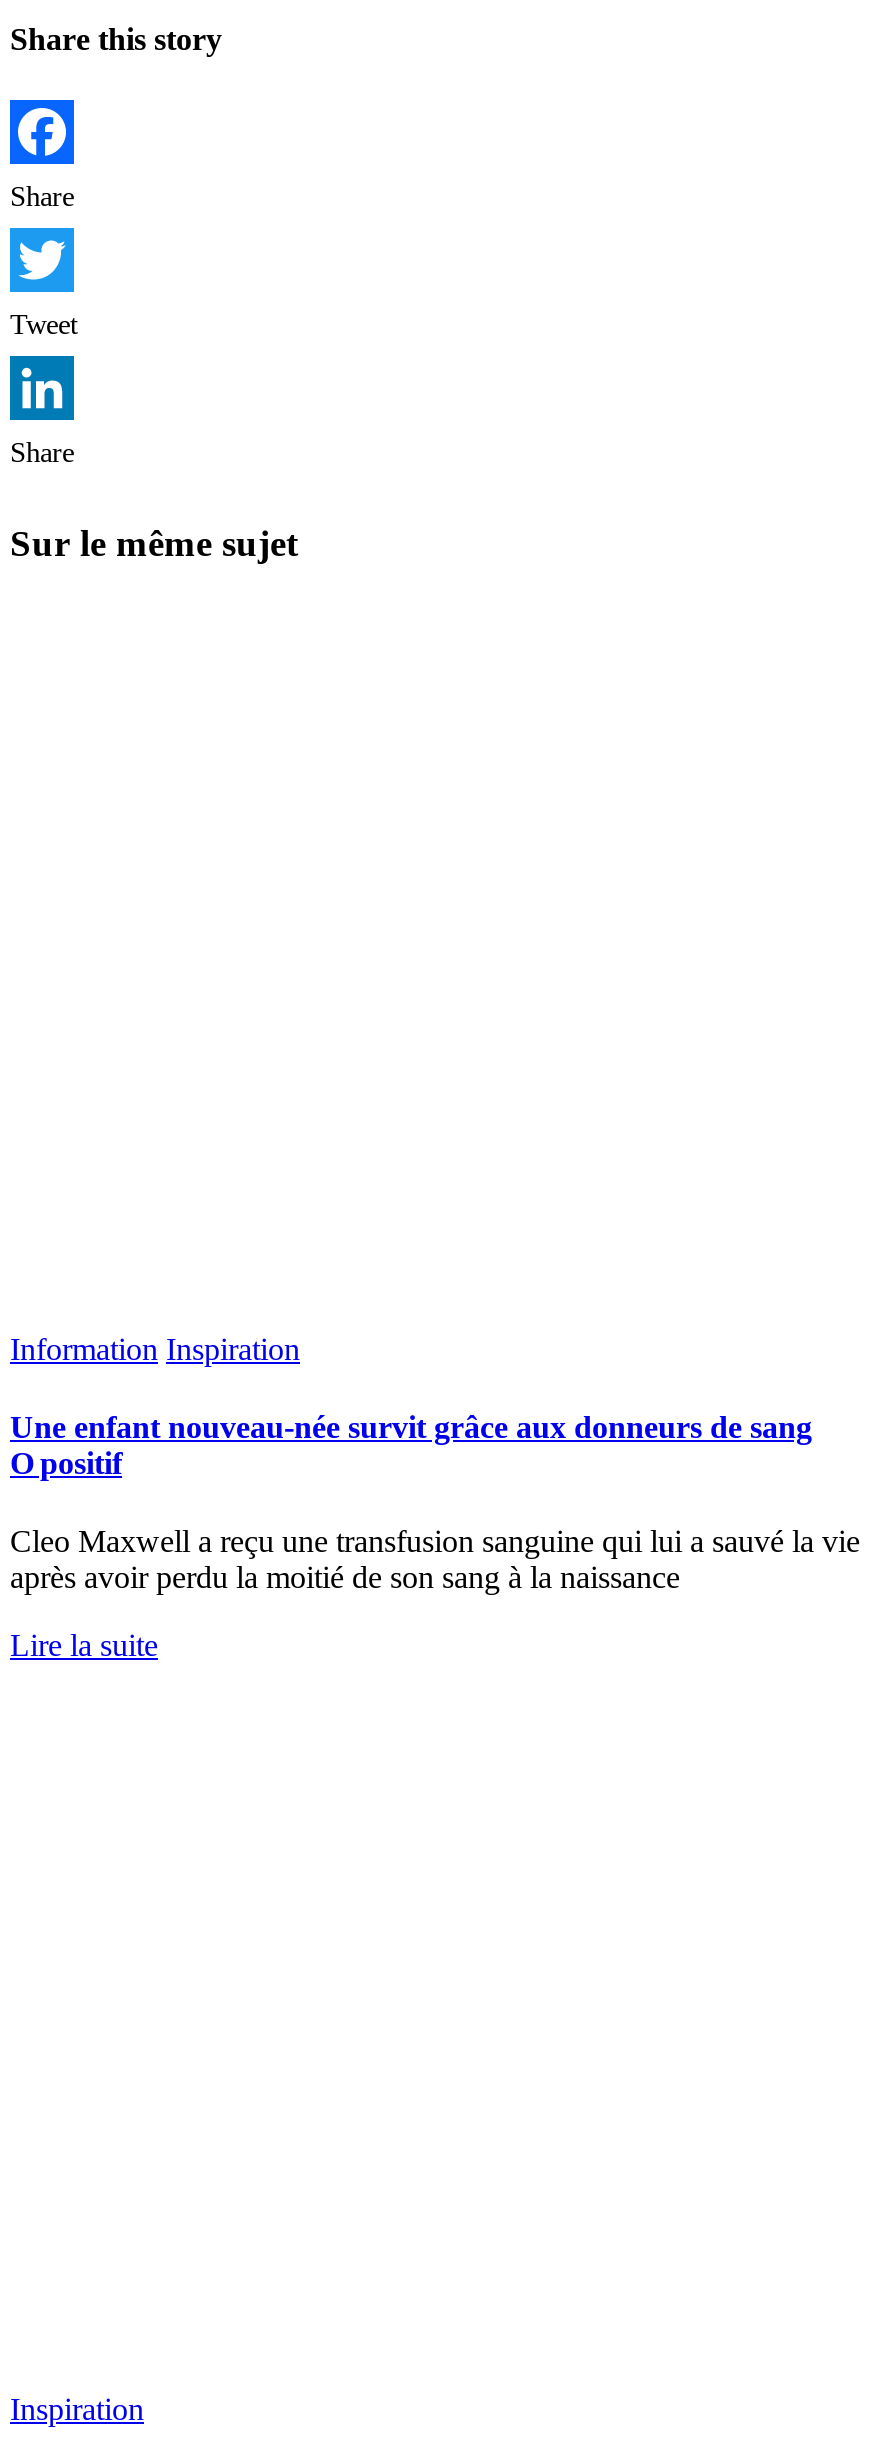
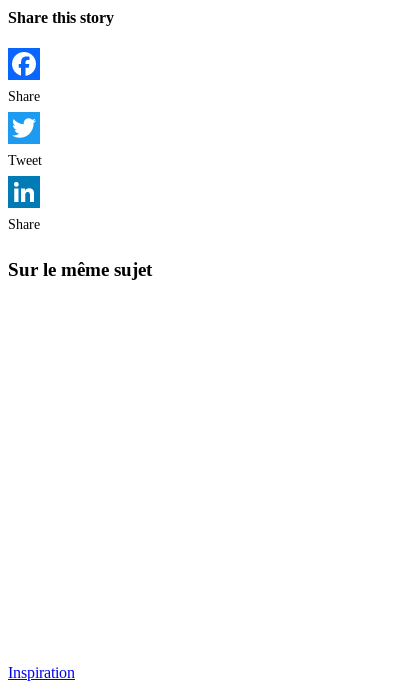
- Information Inspiration
- Une enfant nouveau-née survit grâce aux donneurs de sang
- O positif
- Cleo Maxwell a reçu une transfusion sanguine qui lui a sauvé la vie
- après avoir perdu la moitié de son sang à la naissance
- Lire la suite
